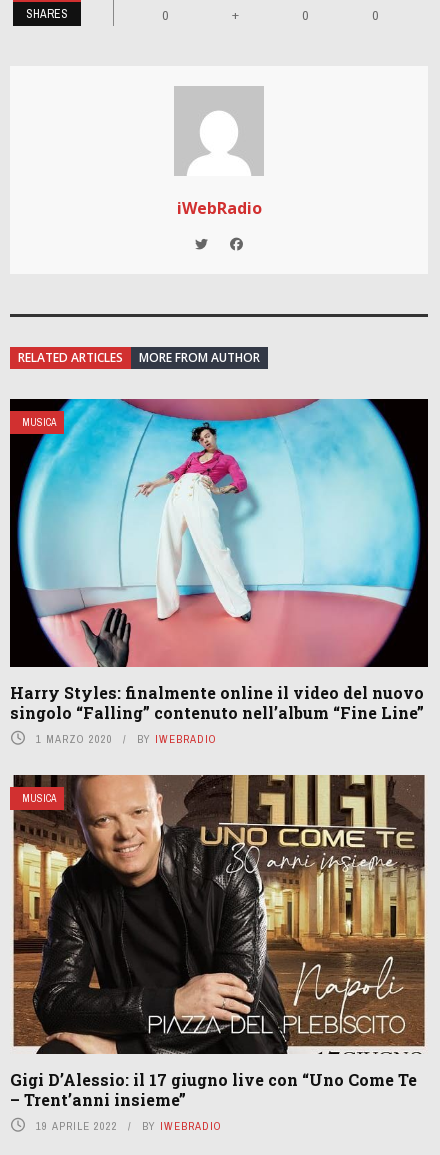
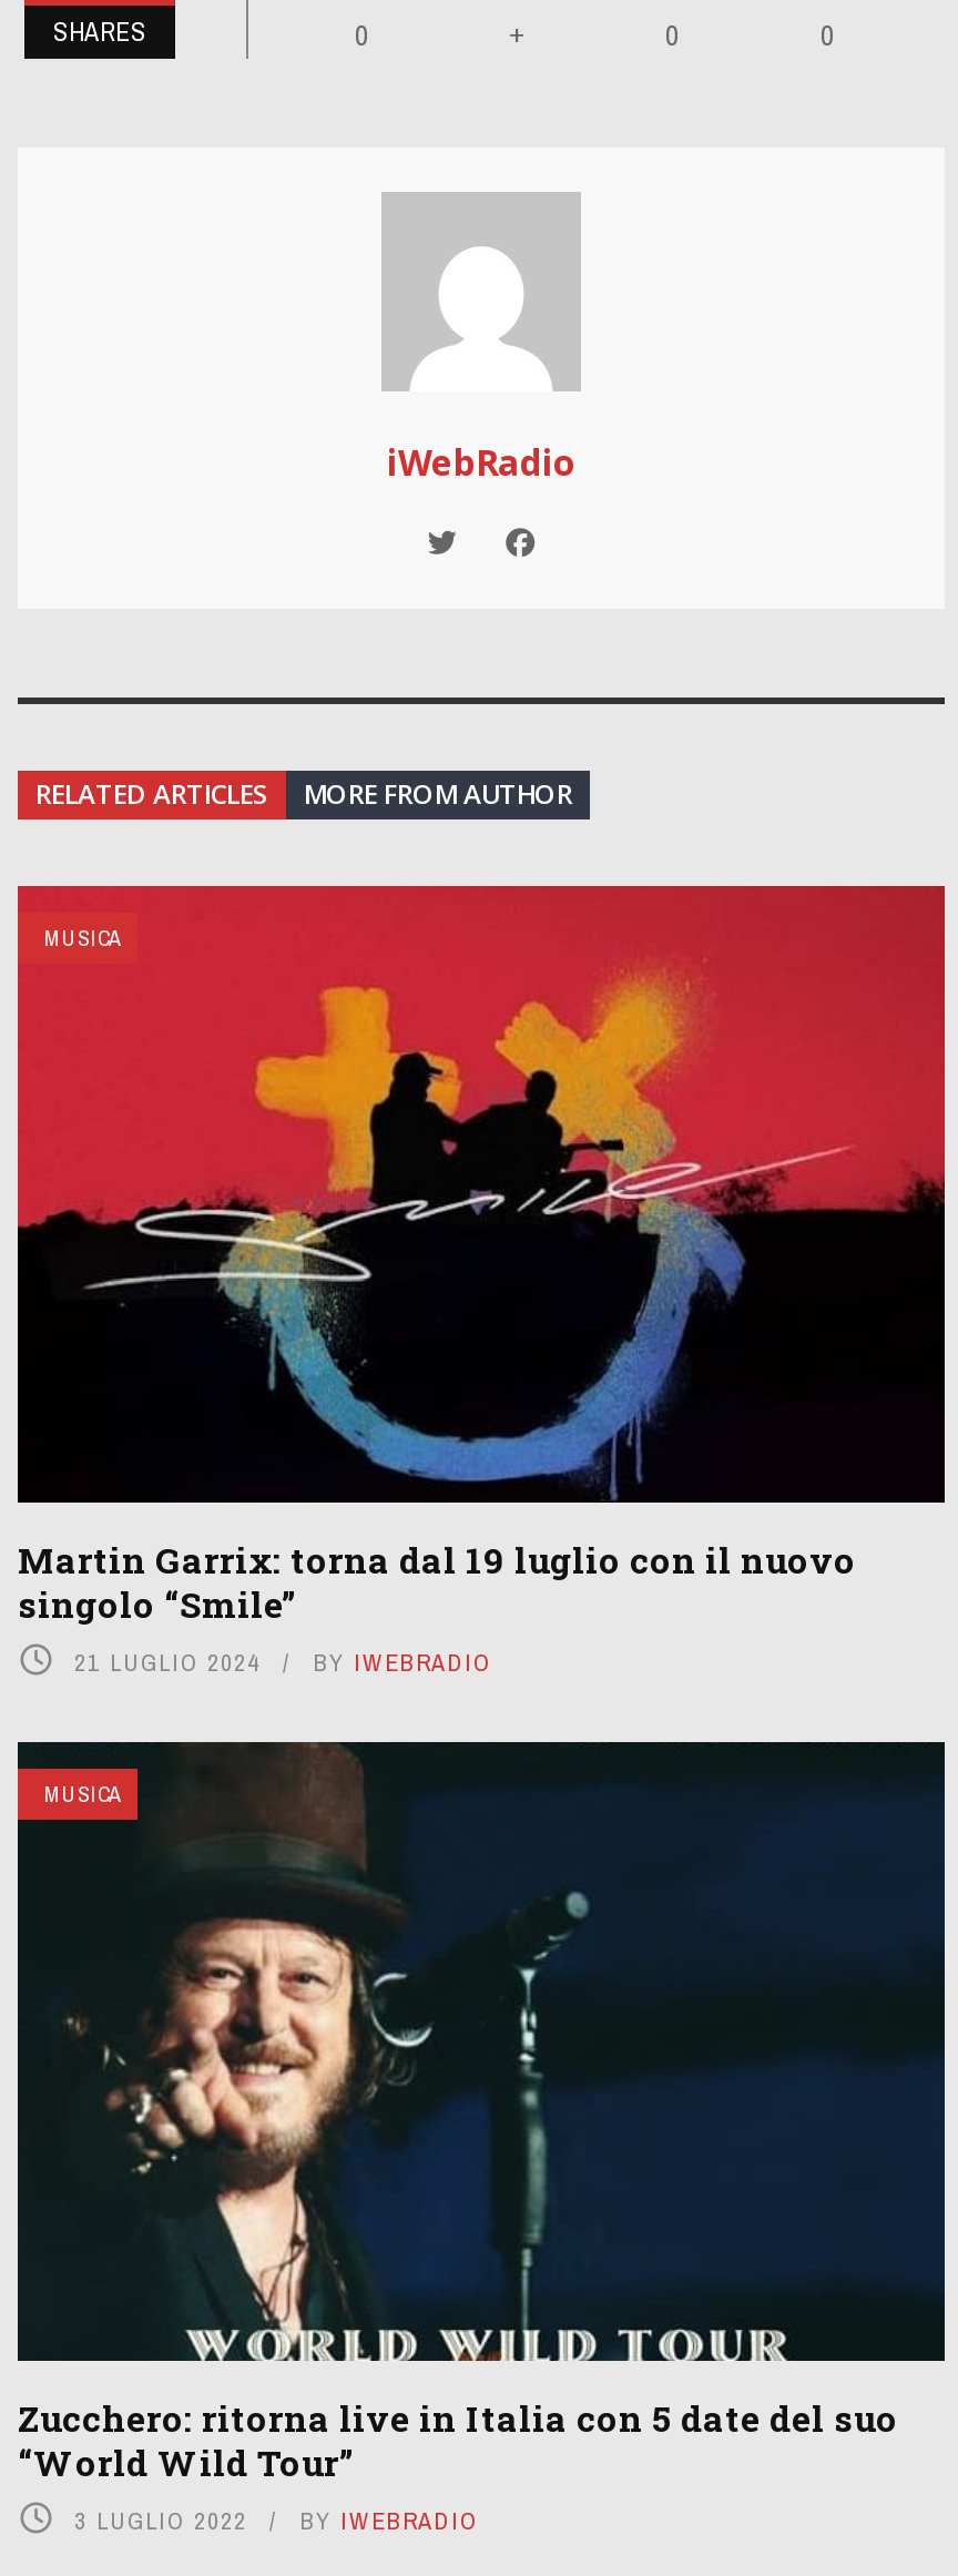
- [image]
- Harry Styles: finalmente online il video del nuovo
- singolo “Falling” contenuto nell’album “Fine Line”
- 1 MARZO 2020
+ [image]
+ Martin Garrix: torna dal 19 luglio con il nuovo
+ singolo “Smile”
+ 21 LUGLIO 2024

- [image]
- Gigi D’Alessio: il 17 giugno live con “Uno Come Te
- – Trent’anni insieme”
- 19 APRILE 2022
+ [image]
+ Zucchero: ritorna live in Italia con 5 date del suo
+ “World Wild Tour”
+ 3 LUGLIO 2022
